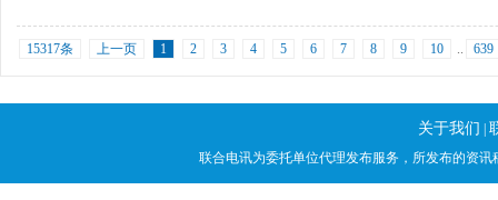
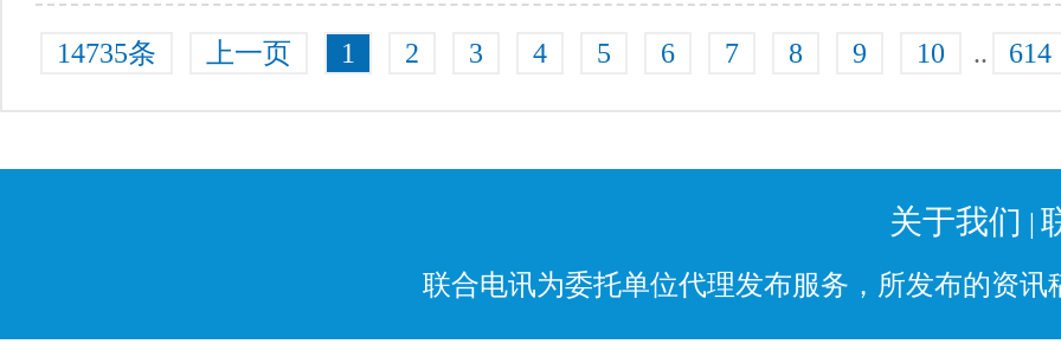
- 15317条
+ 14735条

- 639
+ 614
